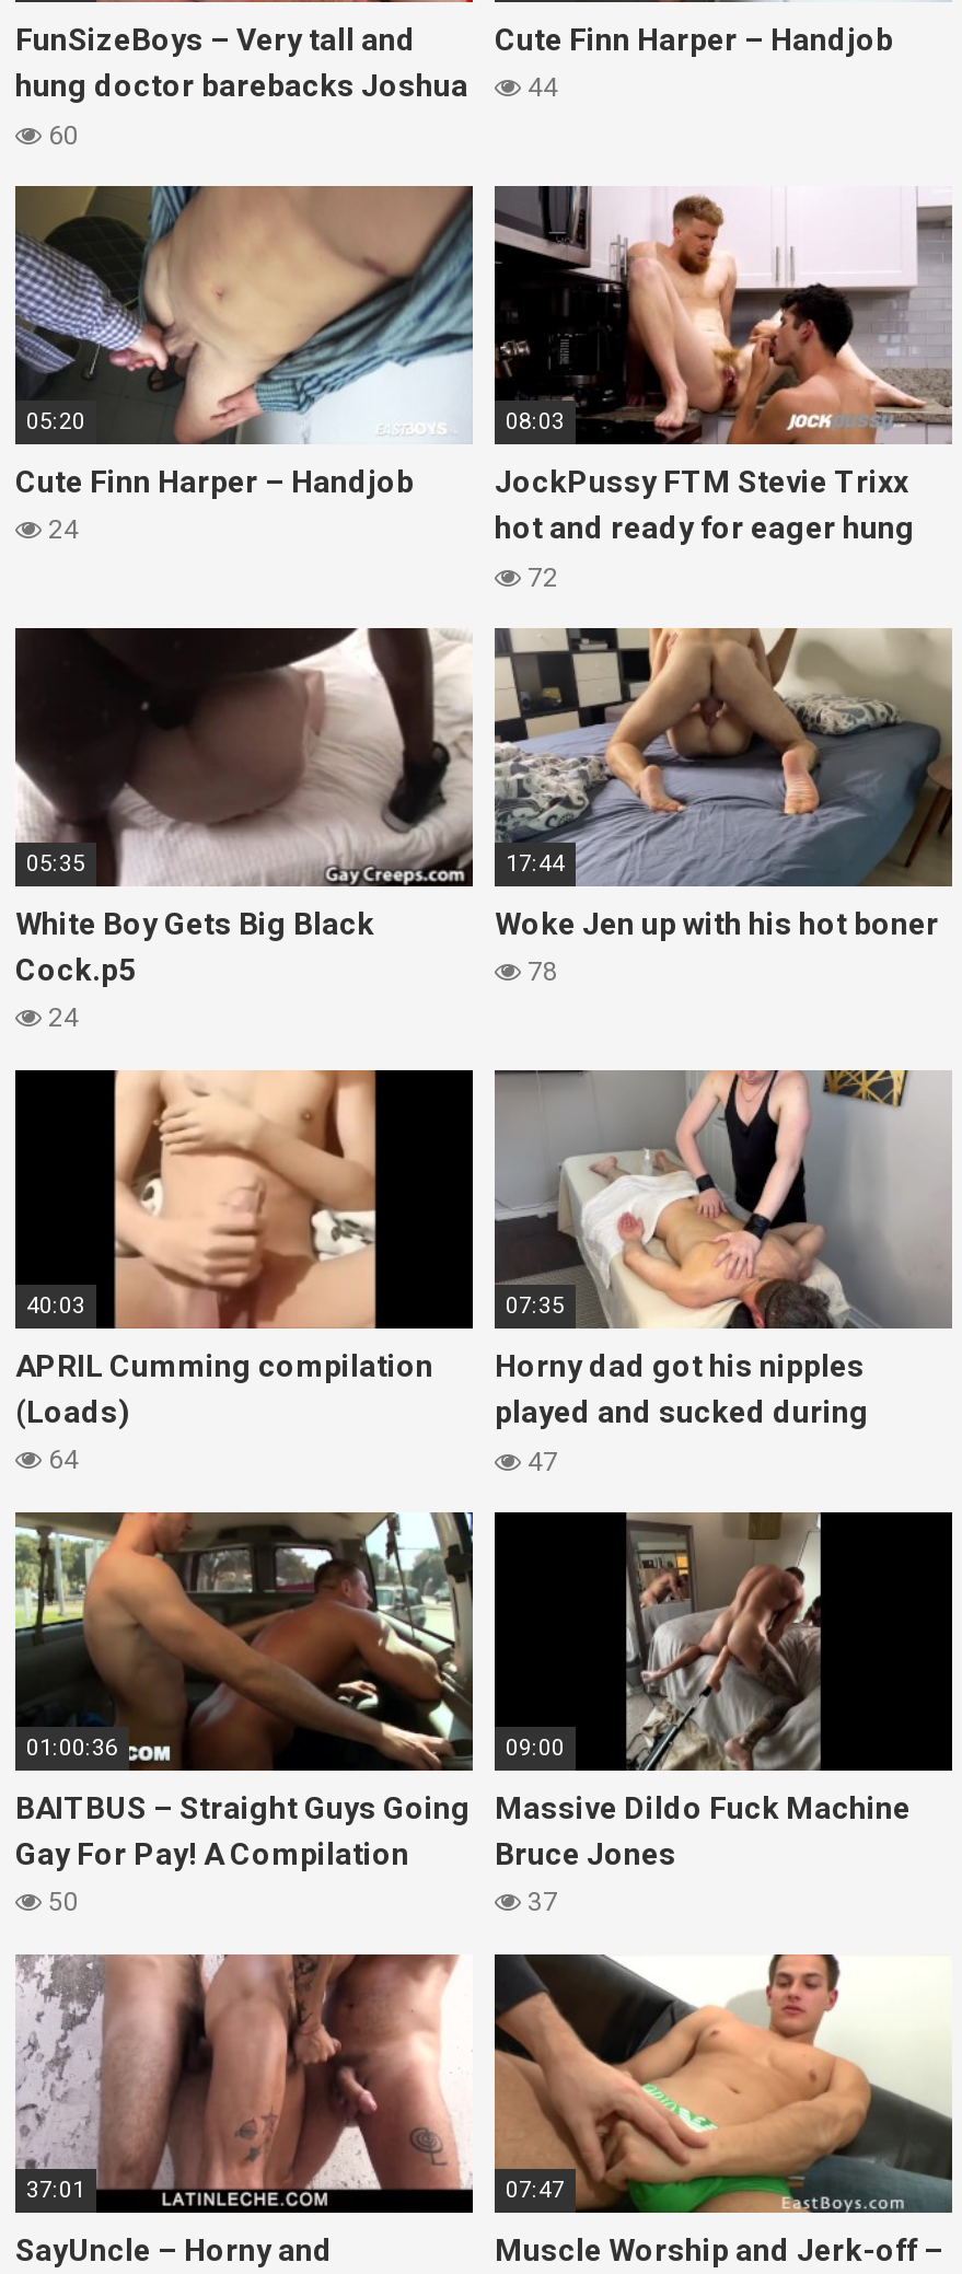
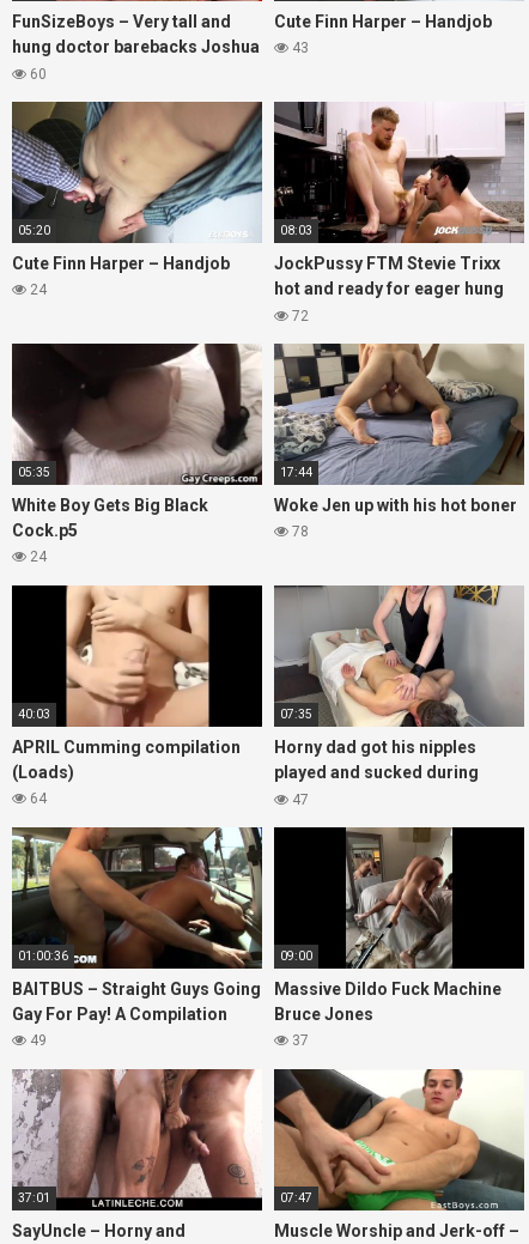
- hung doctor barebacks Joshua 44
+ hung doctor barebacks Joshua 43

- 50
+ 49
